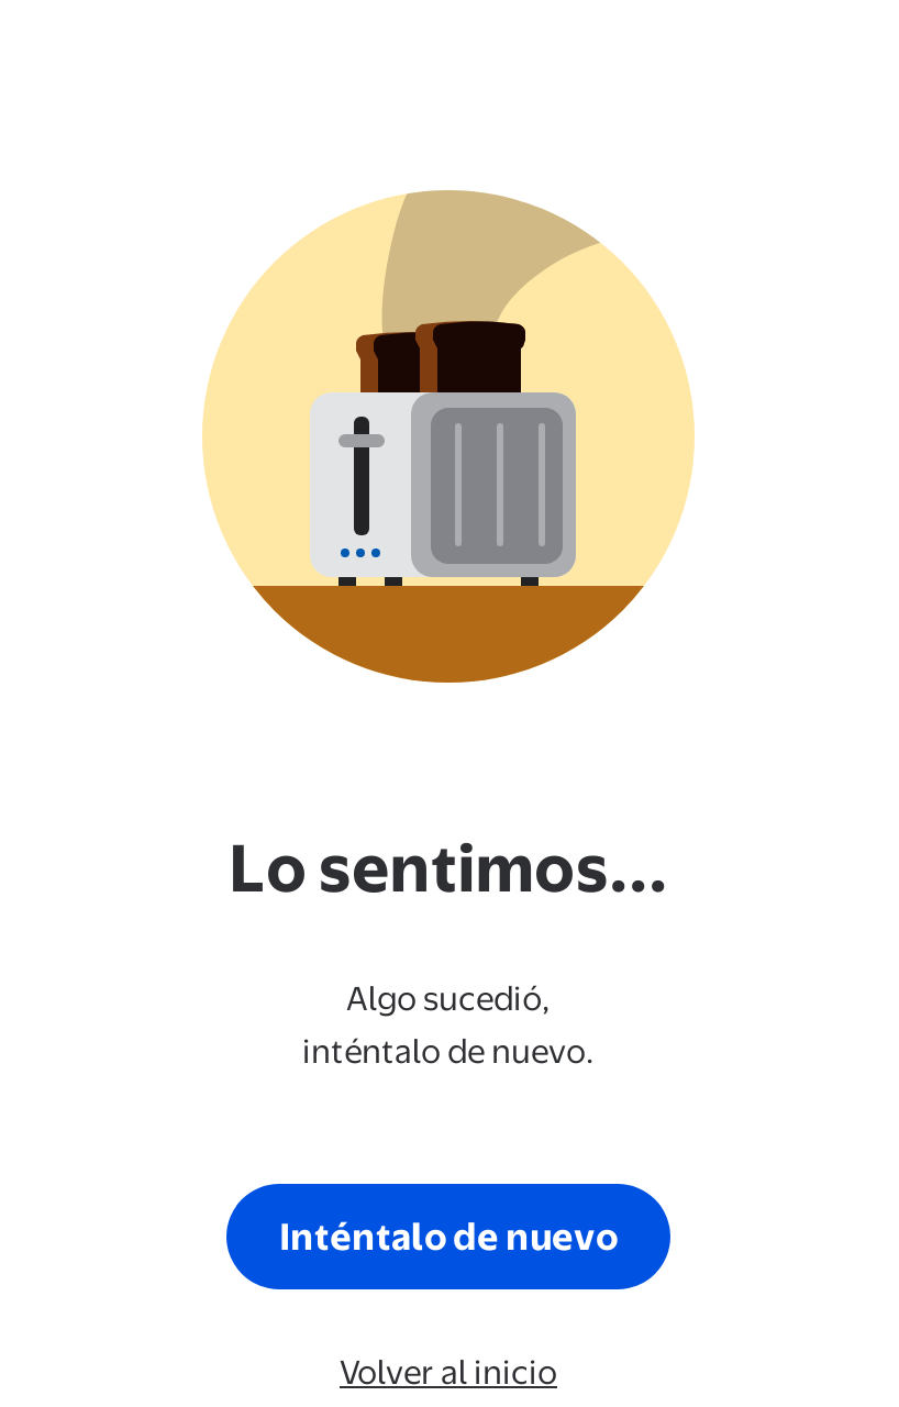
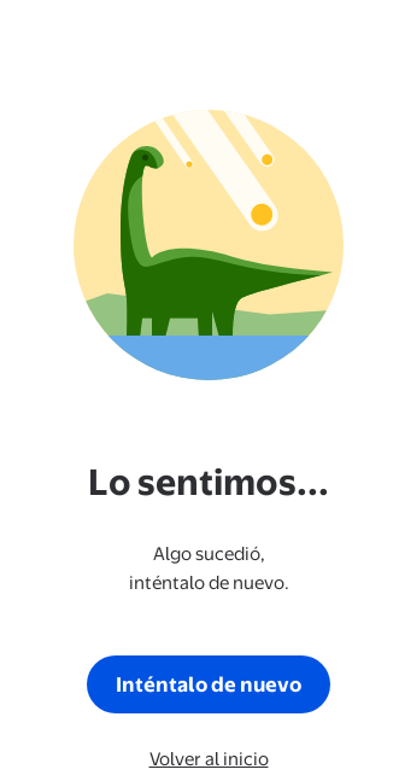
- [image]
+ [image]
